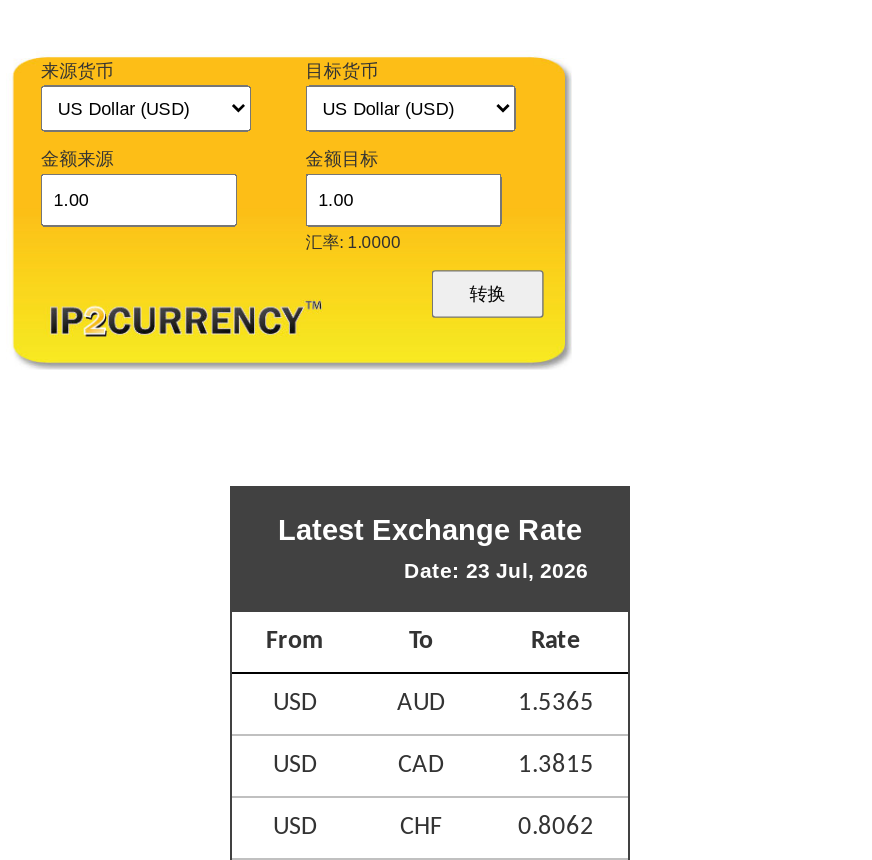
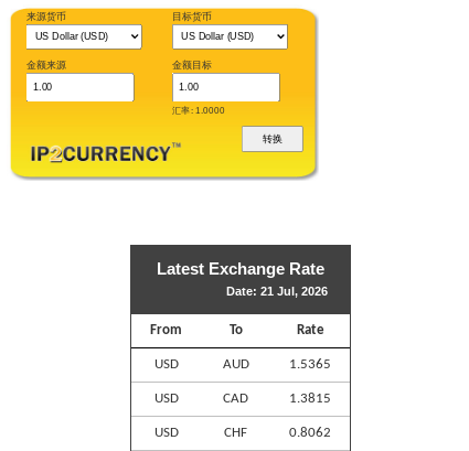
- Date: 23 Jul, 2026
+ Date: 21 Jul, 2026
